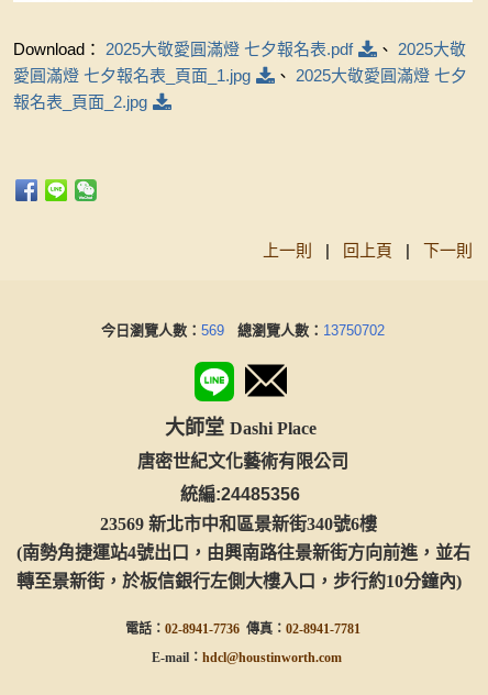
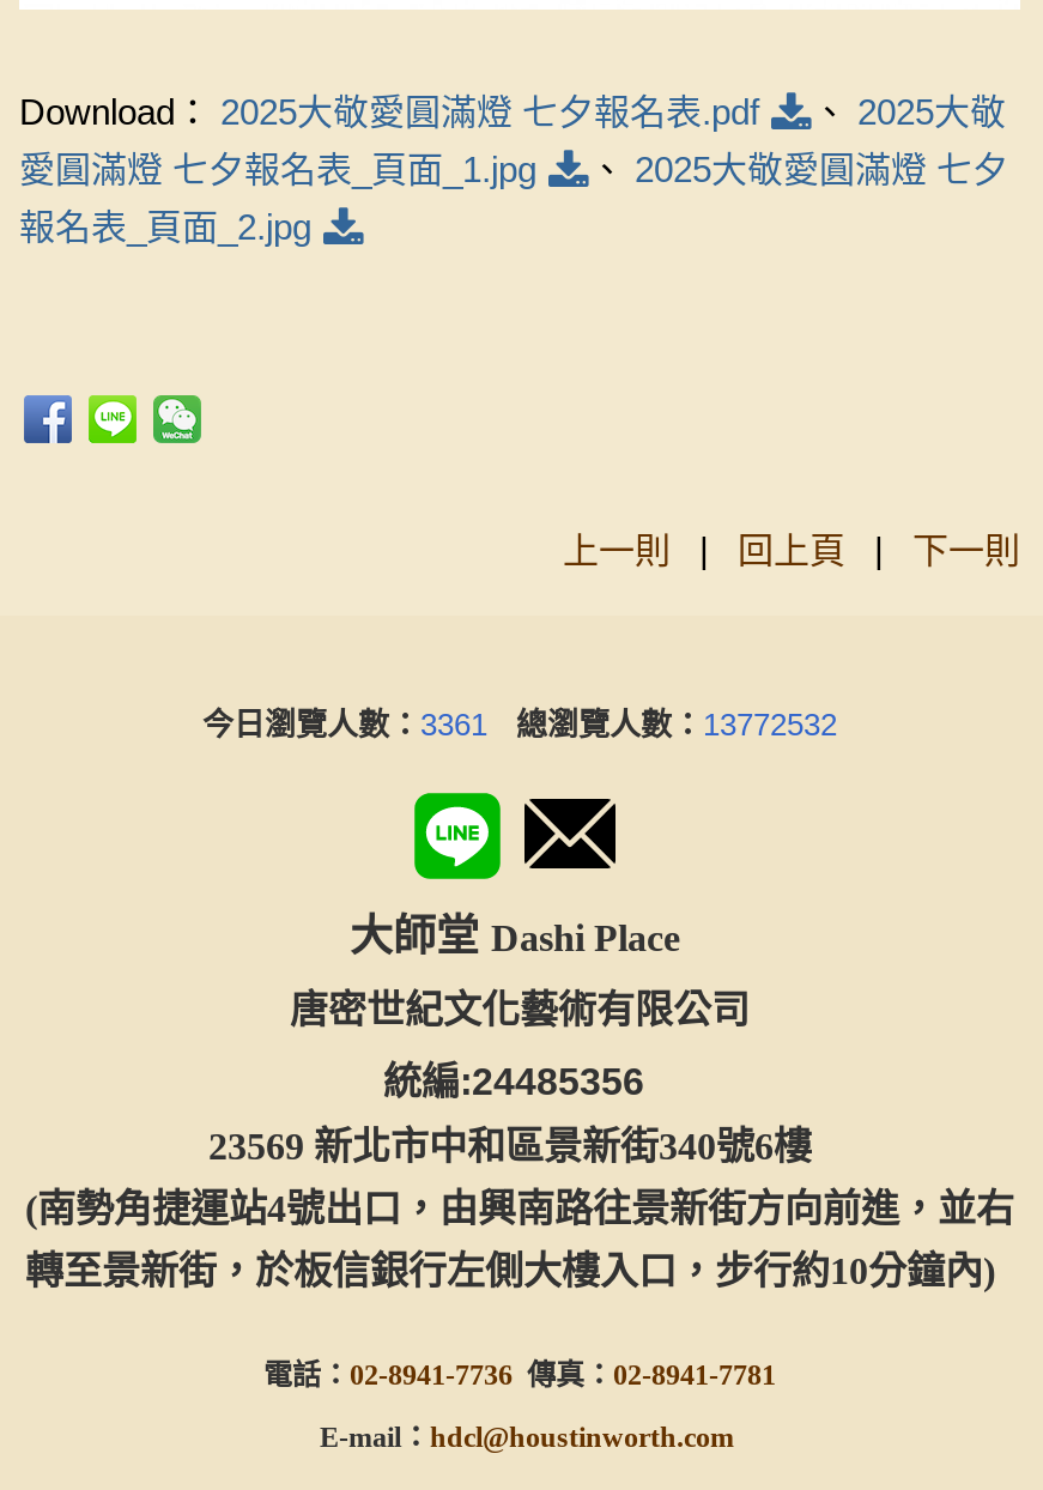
- 今日瀏覽人數：569總瀏覽人數：13750702
+ 今日瀏覽人數：3361總瀏覽人數：13772532
